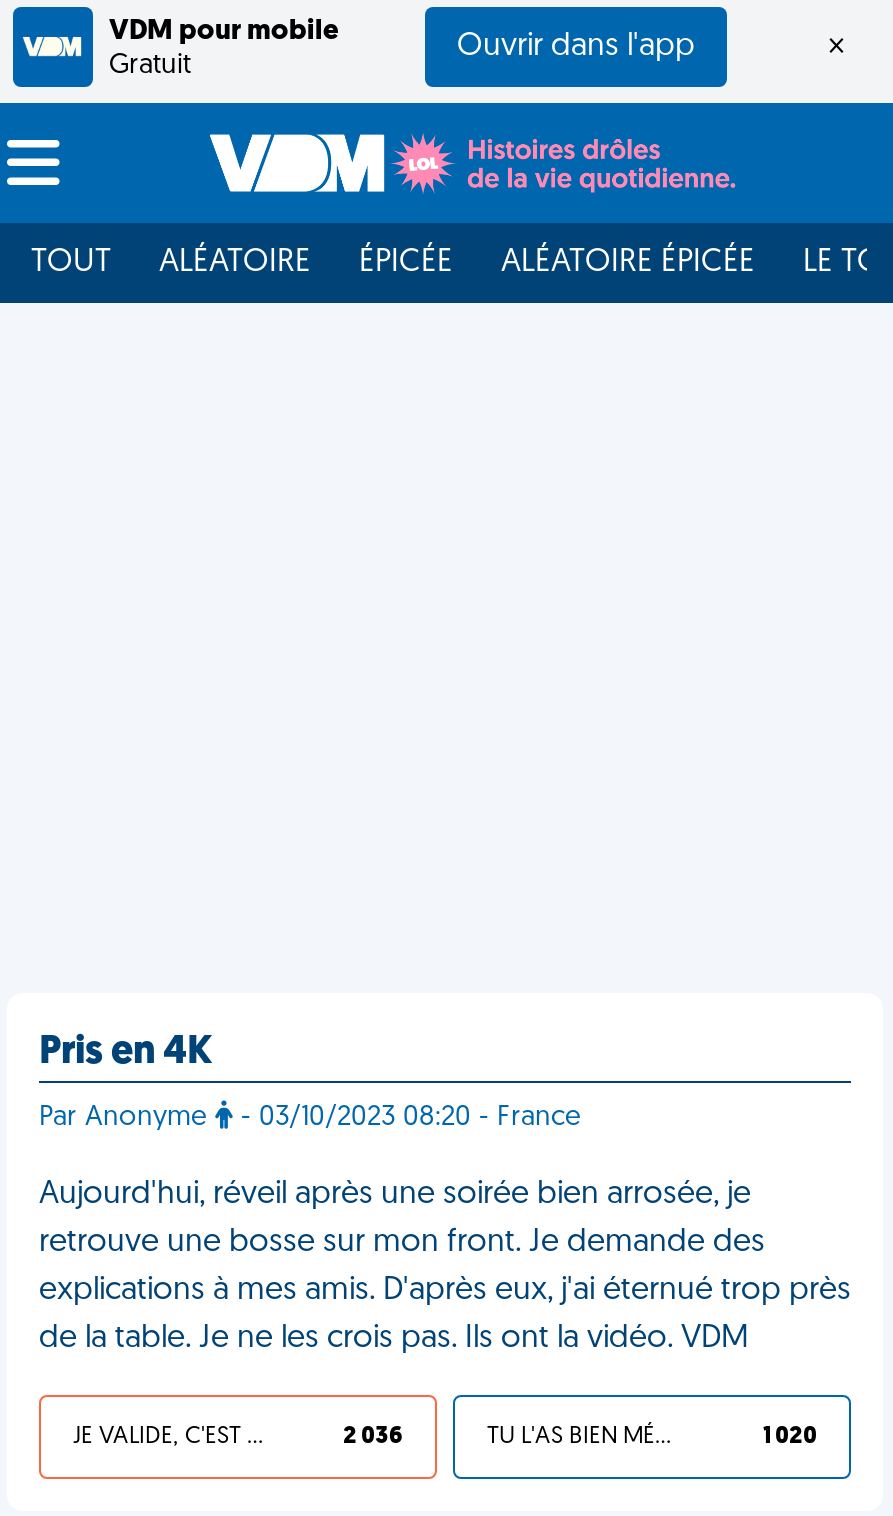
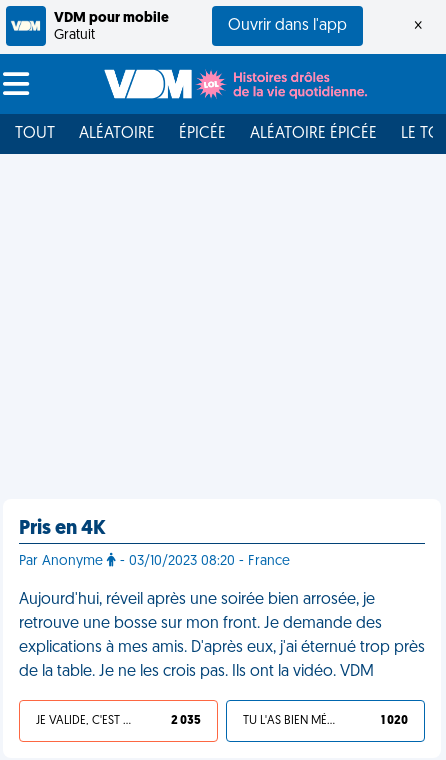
- 2 036
+ 2 035
